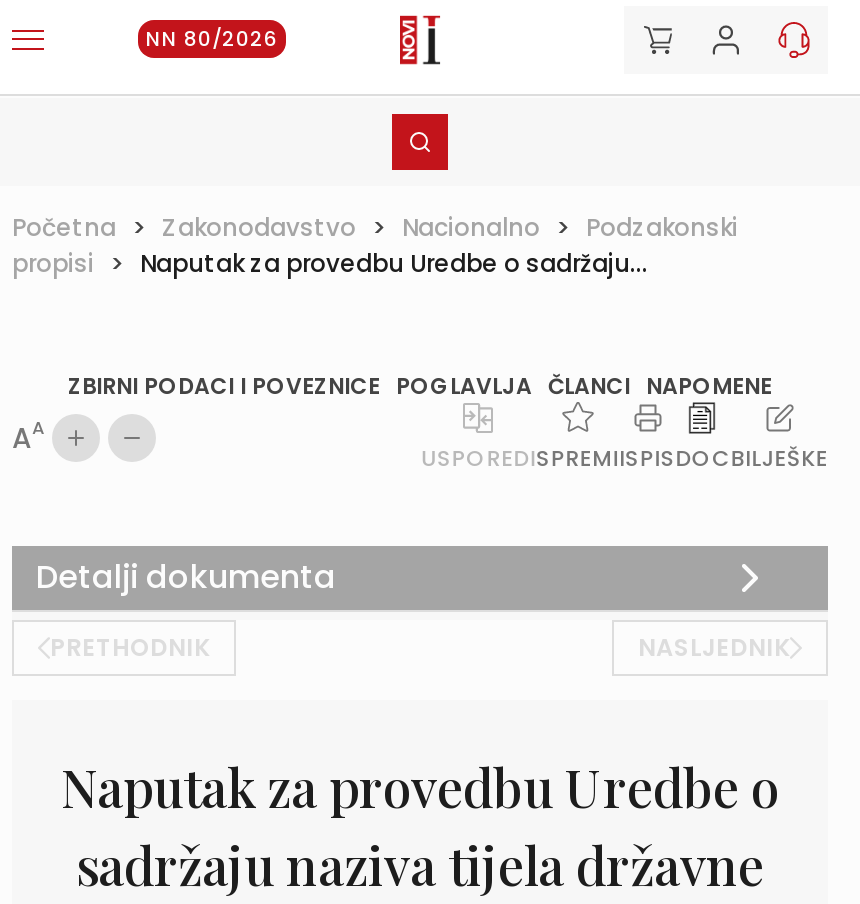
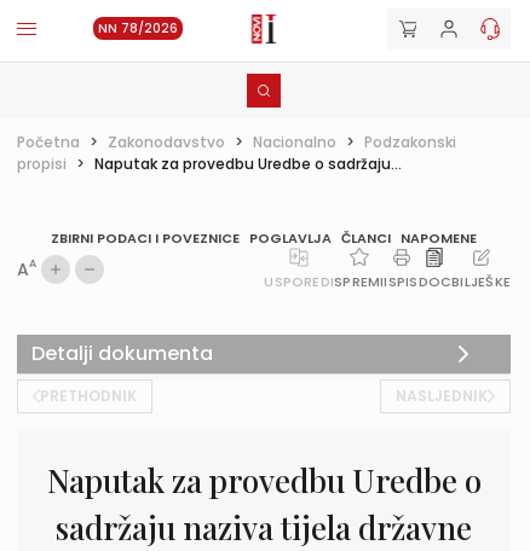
- NN 80/2026
+ NN 78/2026
